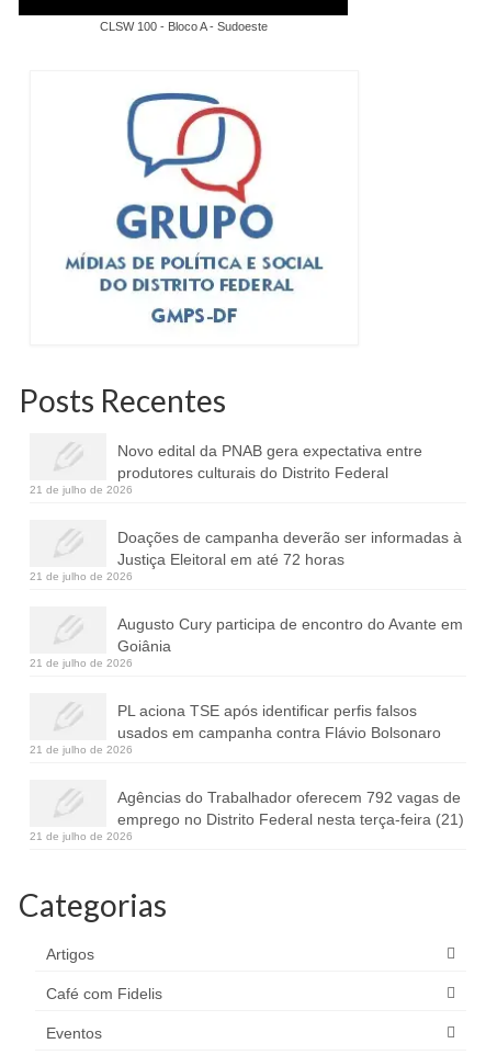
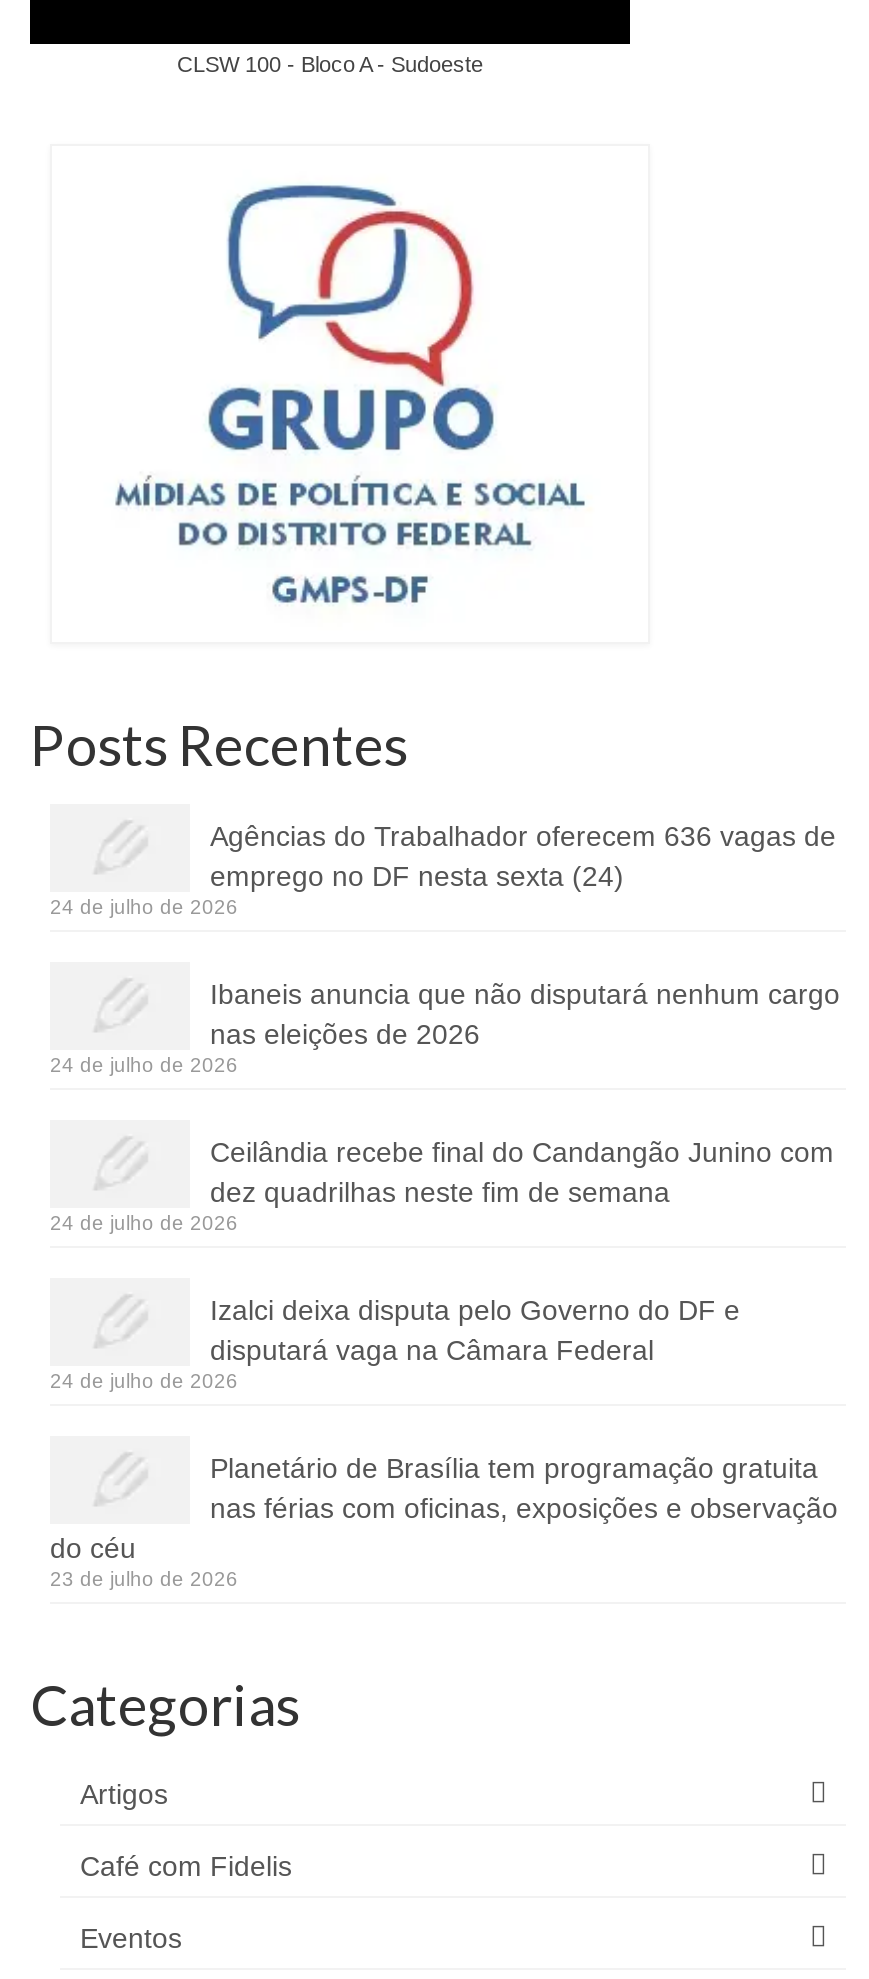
- Novo edital da PNAB gera expectativa entre
- produtores culturais do Distrito Federal
- 21 de julho de 2026
+ Agências do Trabalhador oferecem 636 vagas de
+ emprego no DF nesta sexta (24)
+ 24 de julho de 2026

- Doações de campanha deverão ser informadas à
- Justiça Eleitoral em até 72 horas
- 21 de julho de 2026
+ Ibaneis anuncia que não disputará nenhum cargo
+ nas eleições de 2026
+ 24 de julho de 2026

- Augusto Cury participa de encontro do Avante em
- Goiânia
- 21 de julho de 2026
+ Ceilândia recebe final do Candangão Junino com
+ dez quadrilhas neste fim de semana
+ 24 de julho de 2026

- PL aciona TSE após identificar perfis falsos
- usados em campanha contra Flávio Bolsonaro
- 21 de julho de 2026
+ Izalci deixa disputa pelo Governo do DF e
+ disputará vaga na Câmara Federal
+ 24 de julho de 2026

- Agências do Trabalhador oferecem 792 vagas de
- emprego no Distrito Federal nesta terça-feira (21)
- 21 de julho de 2026
+ Planetário de Brasília tem programação gratuita
+ nas férias com oficinas, exposições e observação
+ do céu
+ 23 de julho de 2026
